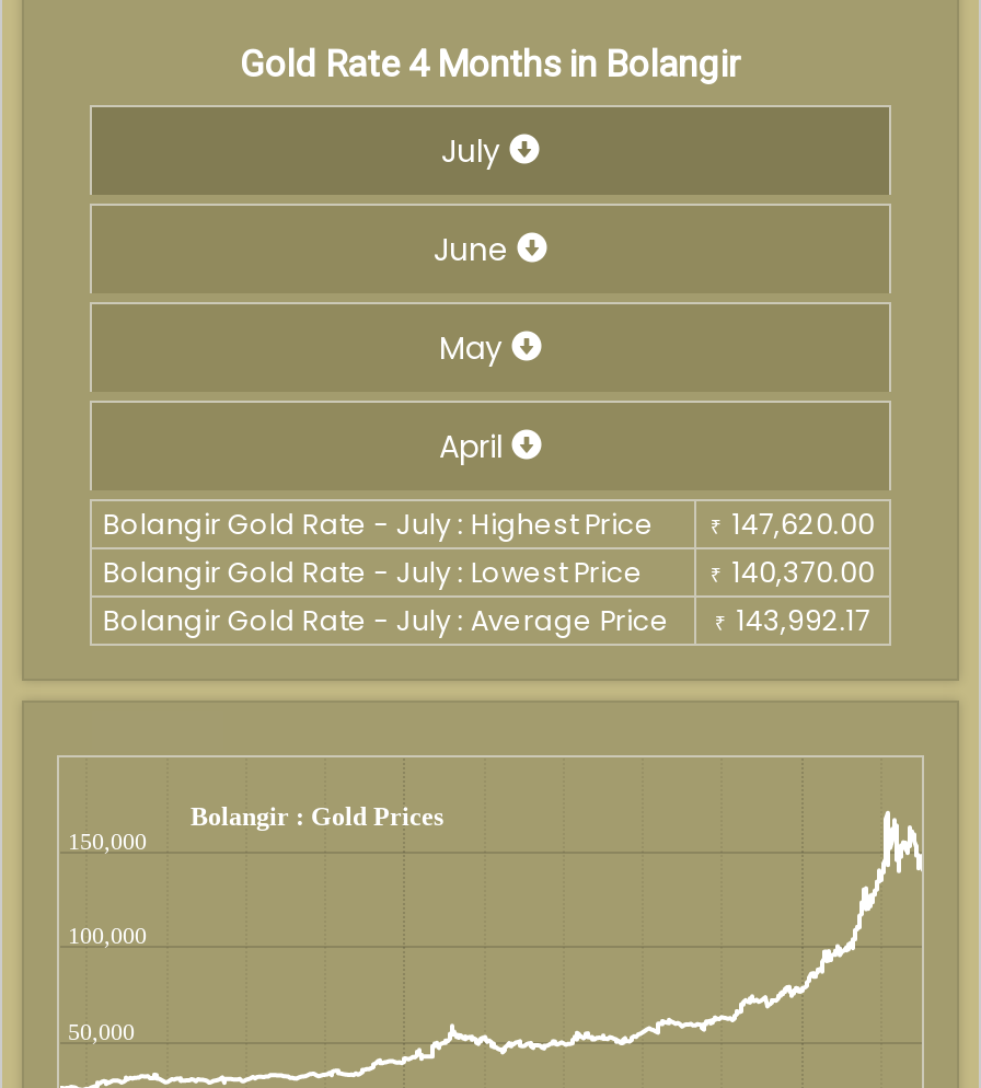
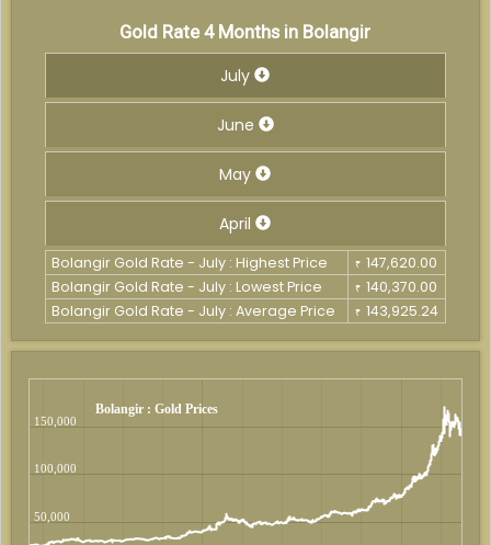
- Bolangir Gold Rate - July : Average Price ₹ 143,992.17
+ Bolangir Gold Rate - July : Average Price ₹ 143,925.24
